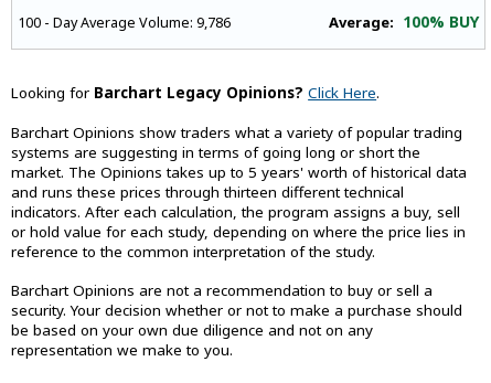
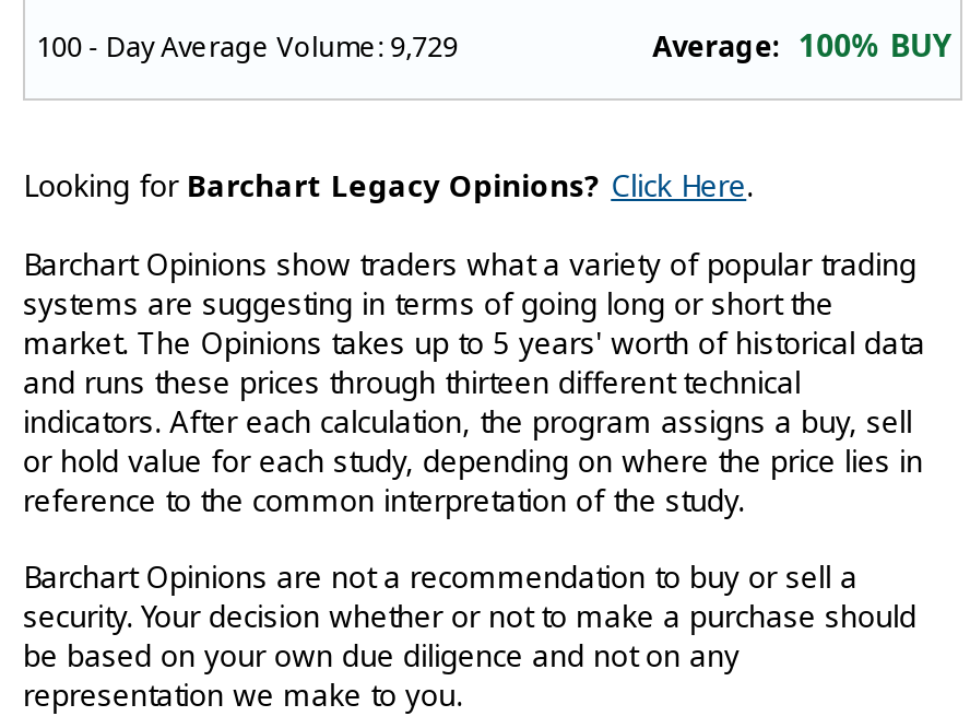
- 100 - Day Average Volume: 9,786
+ 100 - Day Average Volume: 9,729
